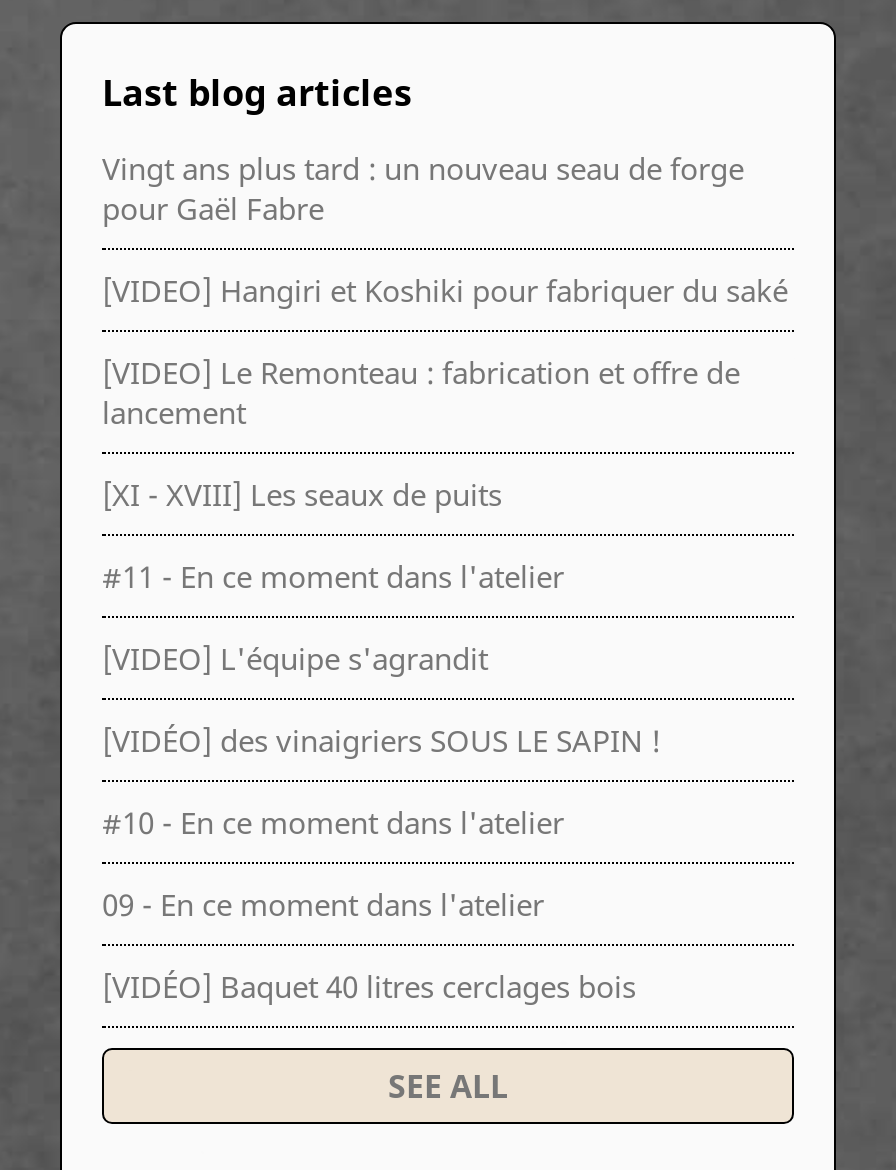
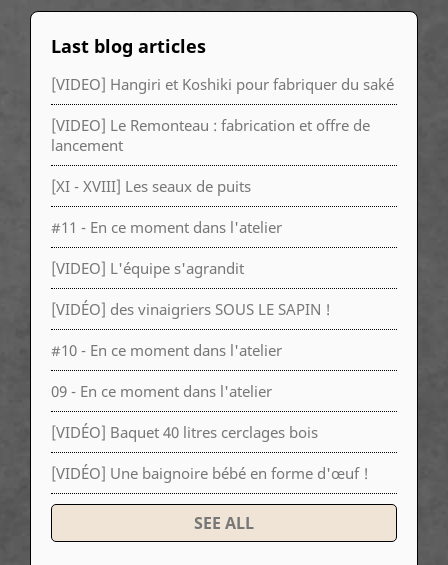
- Vingt ans plus tard : un nouveau seau de forge
- pour Gaël Fabre

moved up: [VIDEO] Hangiri et Koshiki pour fabriquer du saké | [VIDEO] Le Remonteau : fabrication et offre de | lancement | ... | 09 - En ce moment dans l'atelier | [VIDÉO] Baquet 40 litres cerclages bois

+ [VIDÉO] Une baignoire bébé en forme d'œuf !
